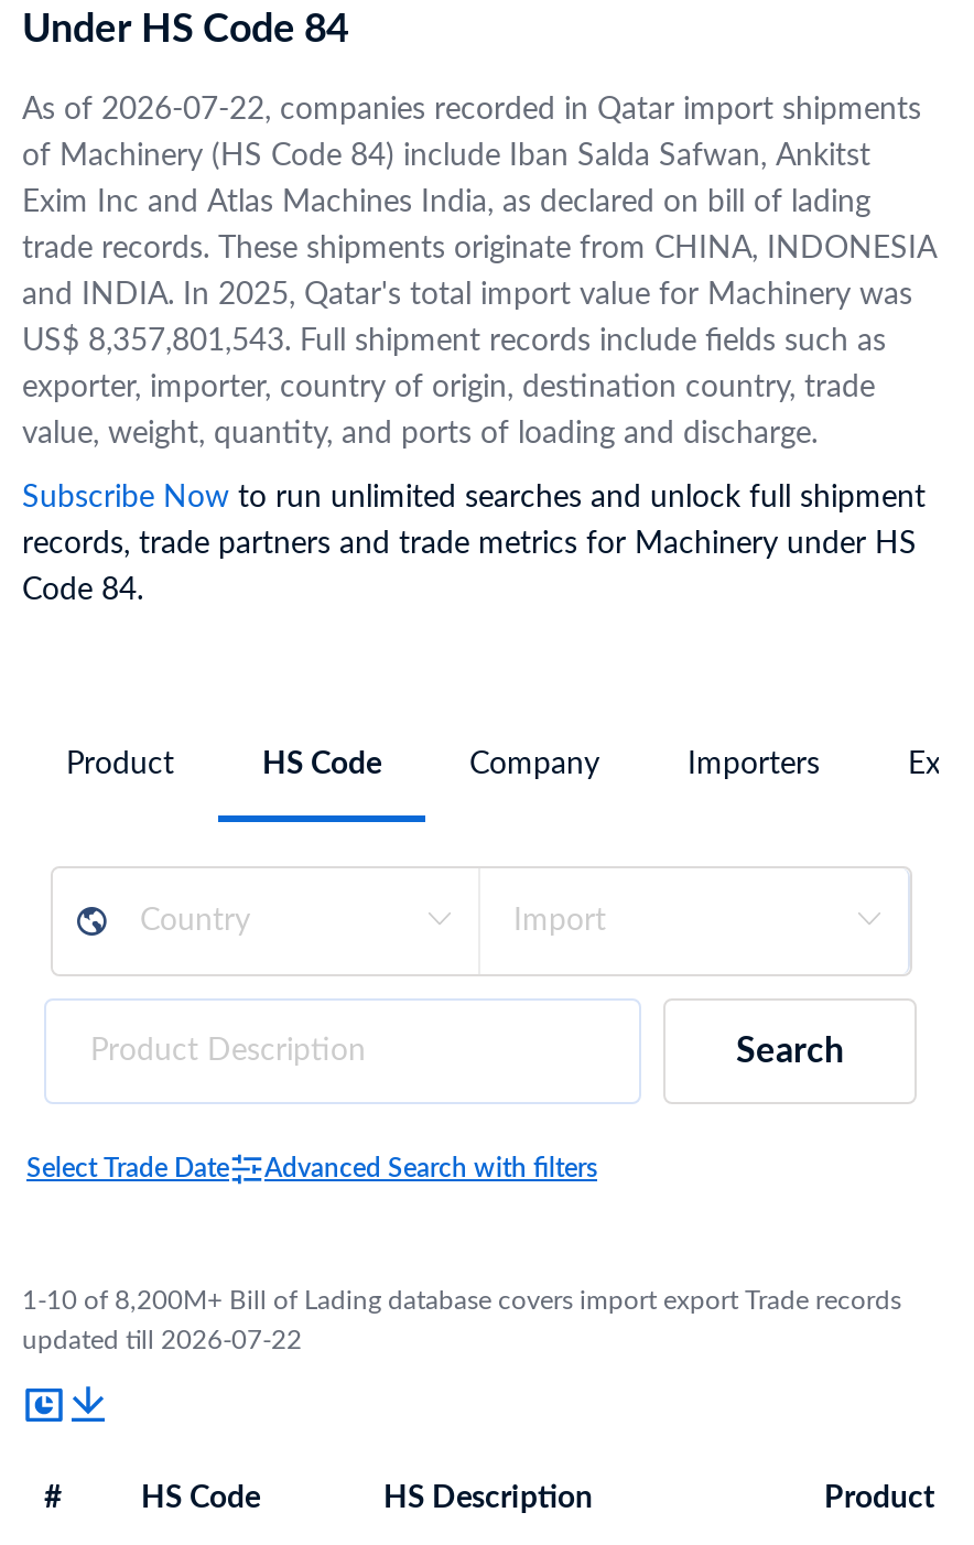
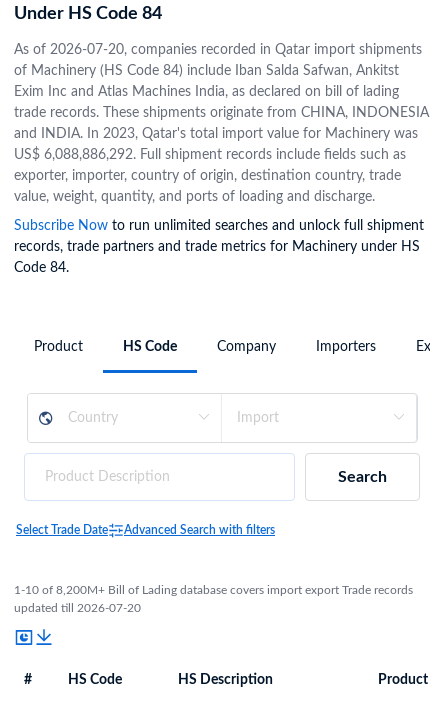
- As of 2026-07-22, companies recorded in Qatar import shipments
+ As of 2026-07-20, companies recorded in Qatar import shipments

- and INDIA. In 2025, Qatar's total import value for Machinery was
+ and INDIA. In 2023, Qatar's total import value for Machinery was

- US$ 8,357,801,543. Full shipment records include fields such as
+ US$ 6,088,886,292. Full shipment records include fields such as

- updated till 2026-07-22
+ updated till 2026-07-20
